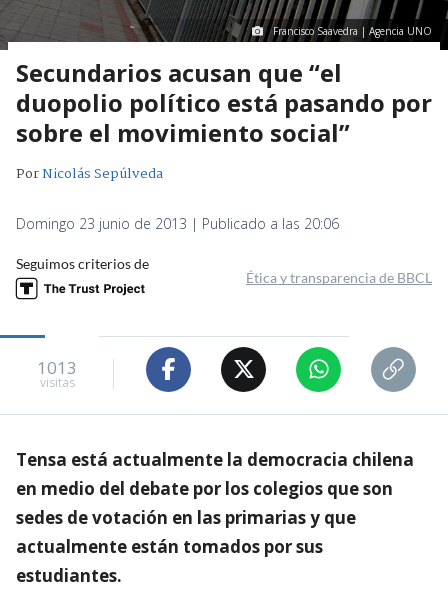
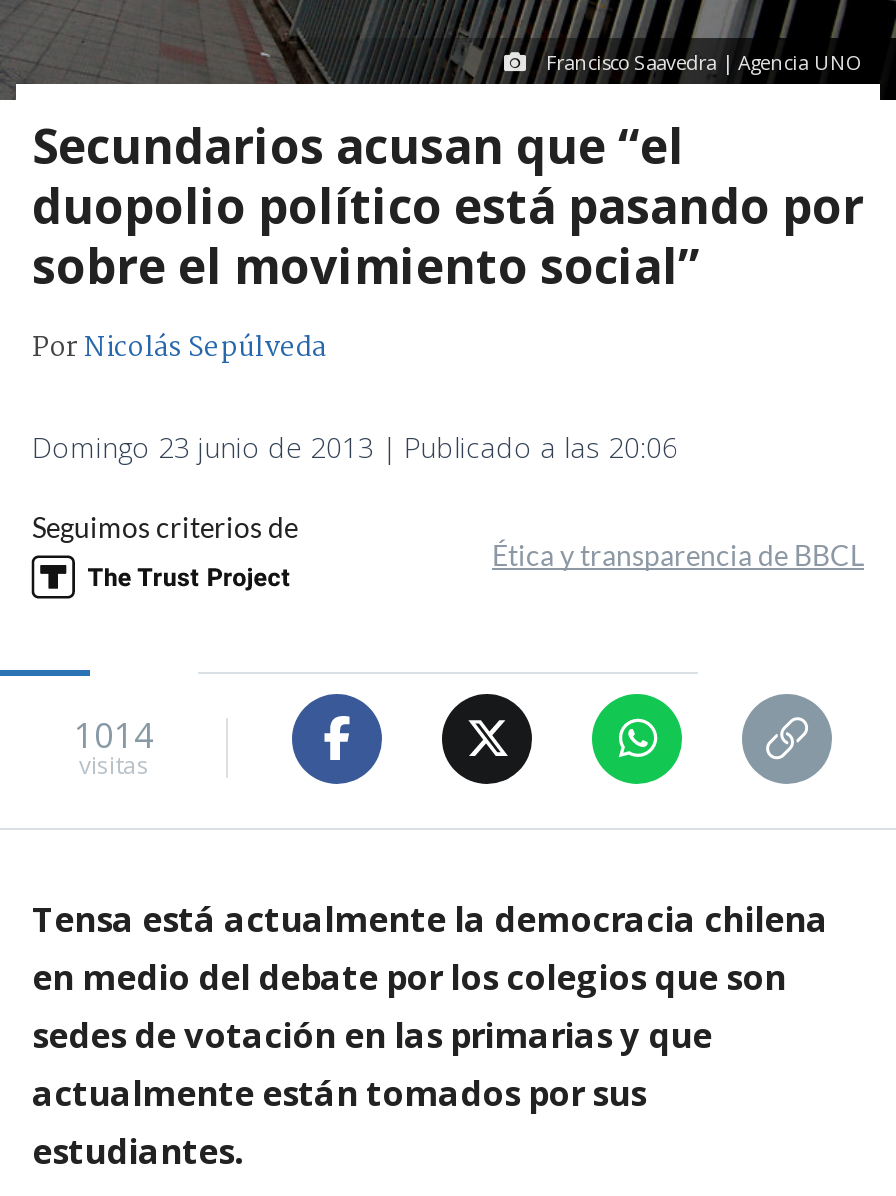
- 1013
+ 1014
